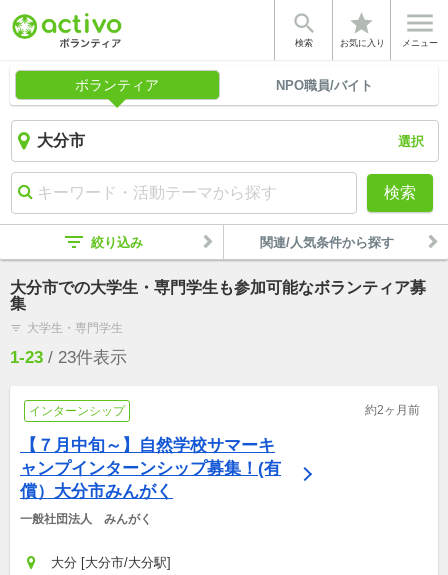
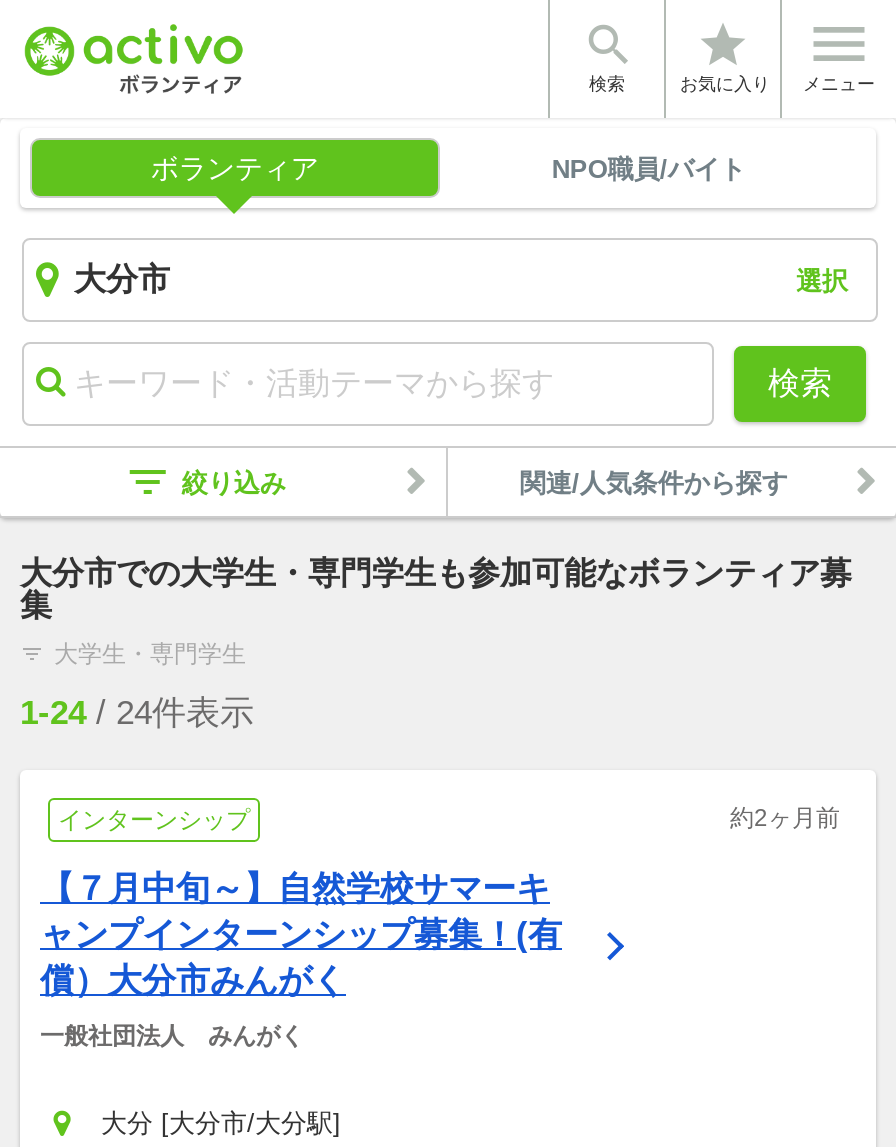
- 1-23 / 23件表示
+ 1-24 / 24件表示
